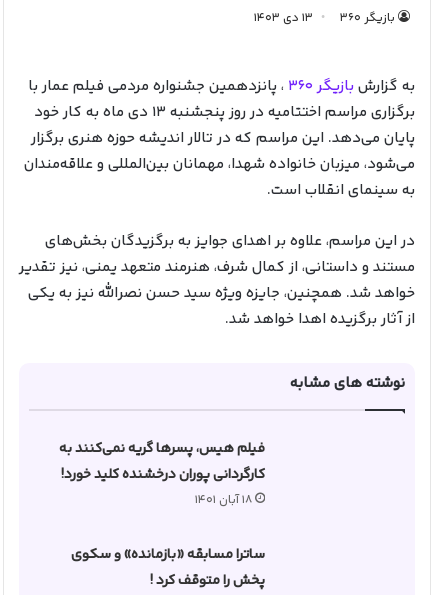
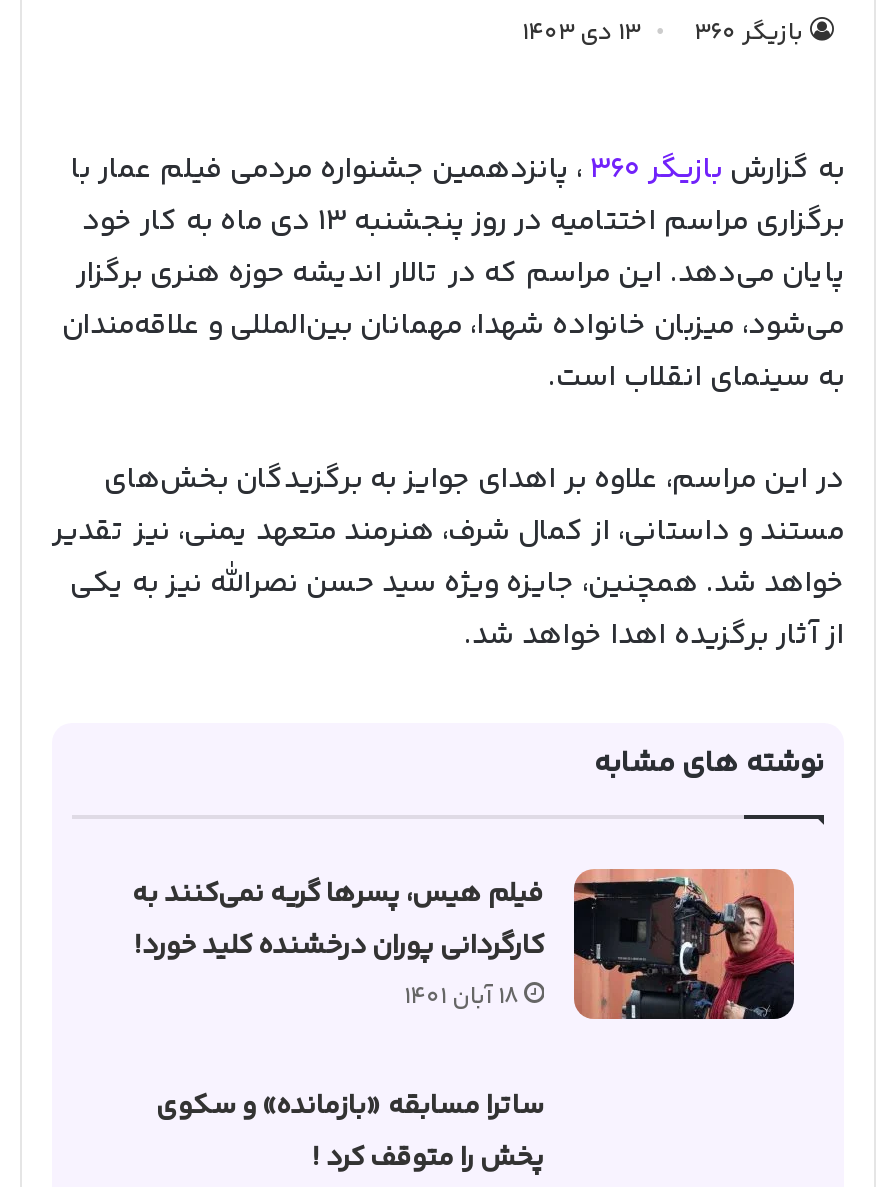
+ [image]
